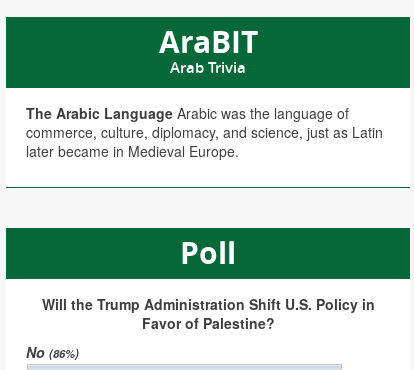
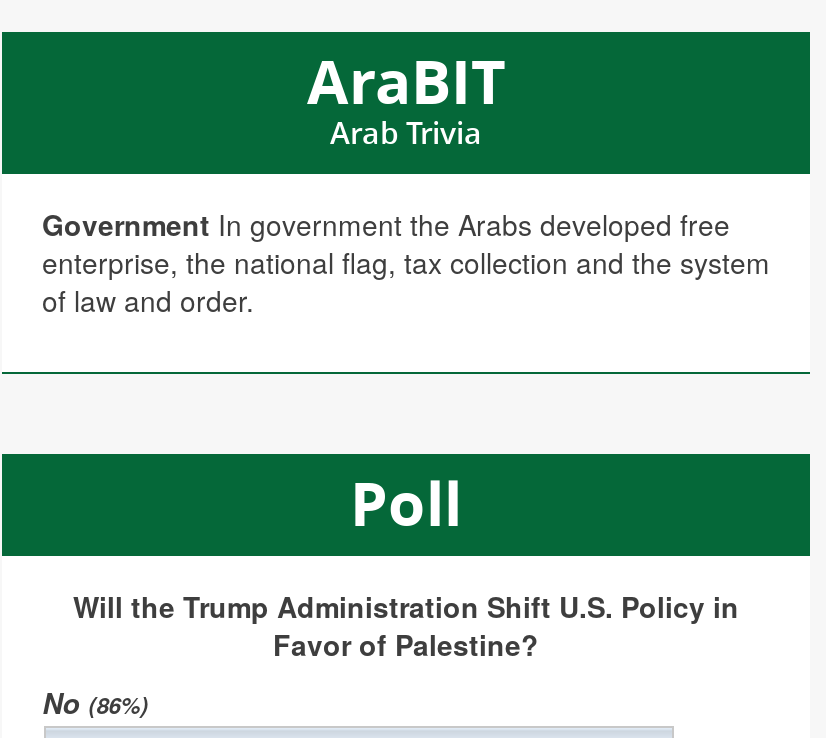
- The Arabic Language Arabic was the language of
- commerce, culture, diplomacy, and science, just as Latin
- later became in Medieval Europe.
+ Government In government the Arabs developed free
+ enterprise, the national flag, tax collection and the system
+ of law and order.
